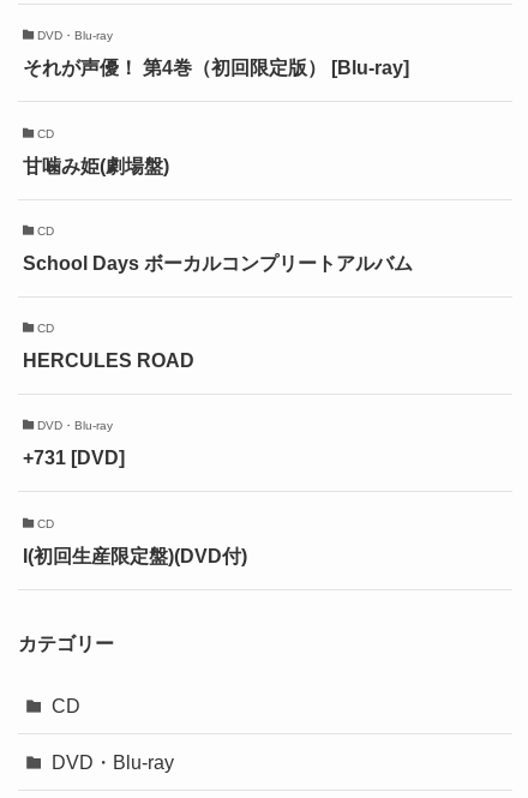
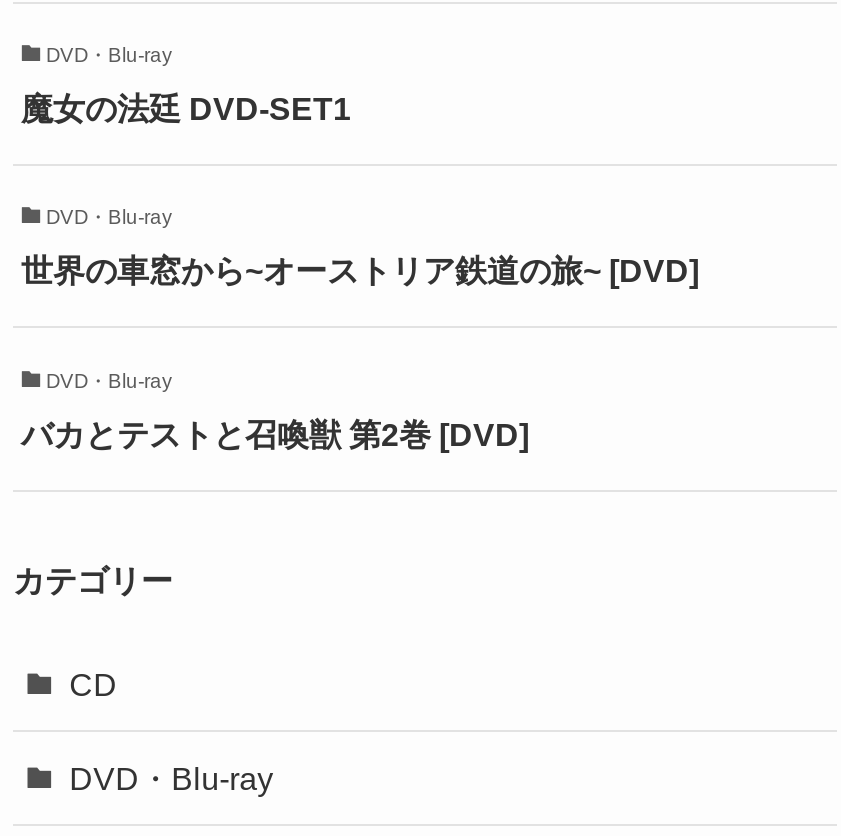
- それが声優！ 第4巻（初回限定版） [Blu-ray]
- CD
- 甘噛み姫(劇場盤)
- CD
- School Days ボーカルコンプリートアルバム
- CD
- HERCULES ROAD
+ 魔女の法廷 DVD-SET1

- +731 [DVD]
+ 世界の車窓から~オーストリア鉄道の旅~ [DVD]

- CD
+ DVD・Blu-ray

- I(初回生産限定盤)(DVD付)
+ バカとテストと召喚獣 第2巻 [DVD]
